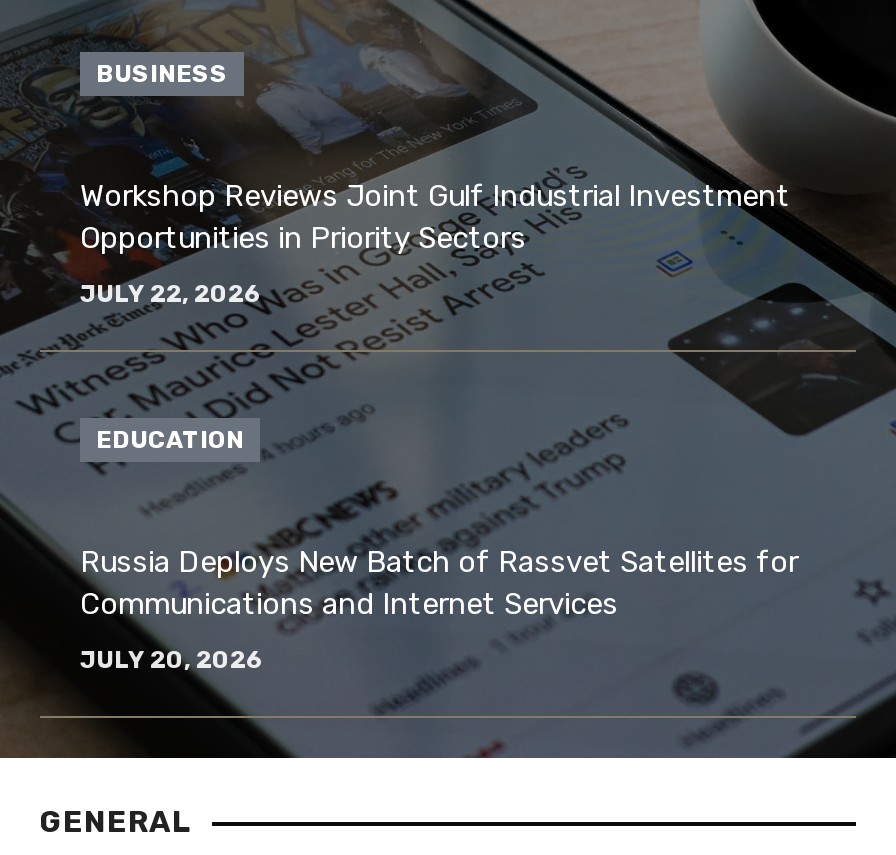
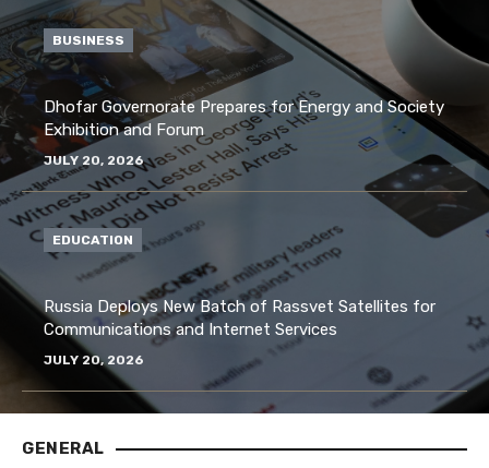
- Workshop Reviews Joint Gulf Industrial Investment
- Opportunities in Priority Sectors
+ Dhofar Governorate Prepares for Energy and Society
+ Exhibition and Forum

- JULY 22, 2026
+ JULY 20, 2026
